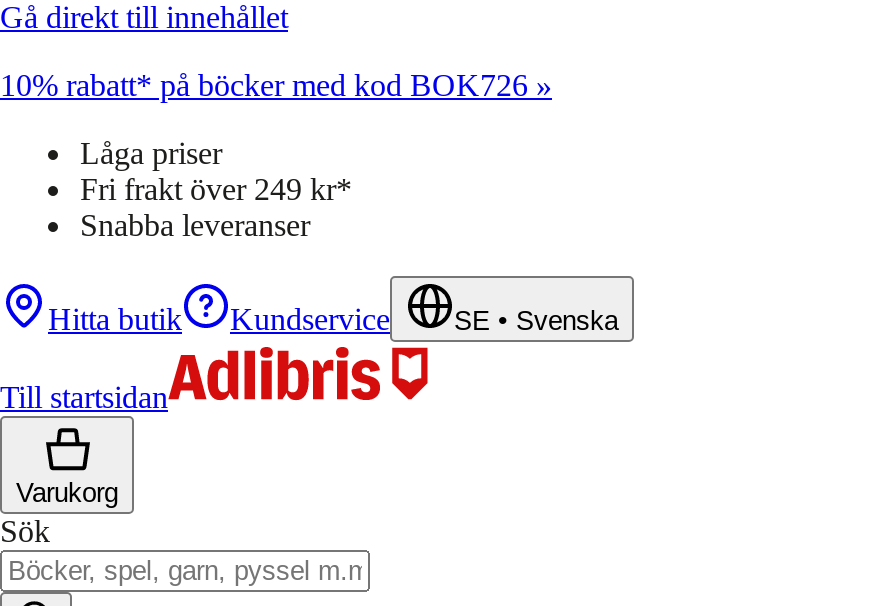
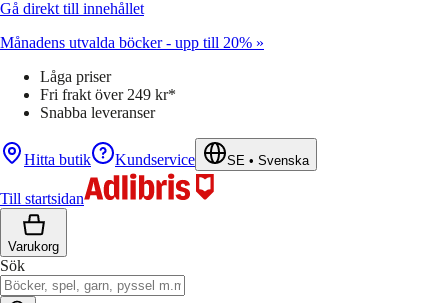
- 10% rabatt* på böcker med kod BOK726 »
+ Månadens utvalda böcker - upp till 20% »
